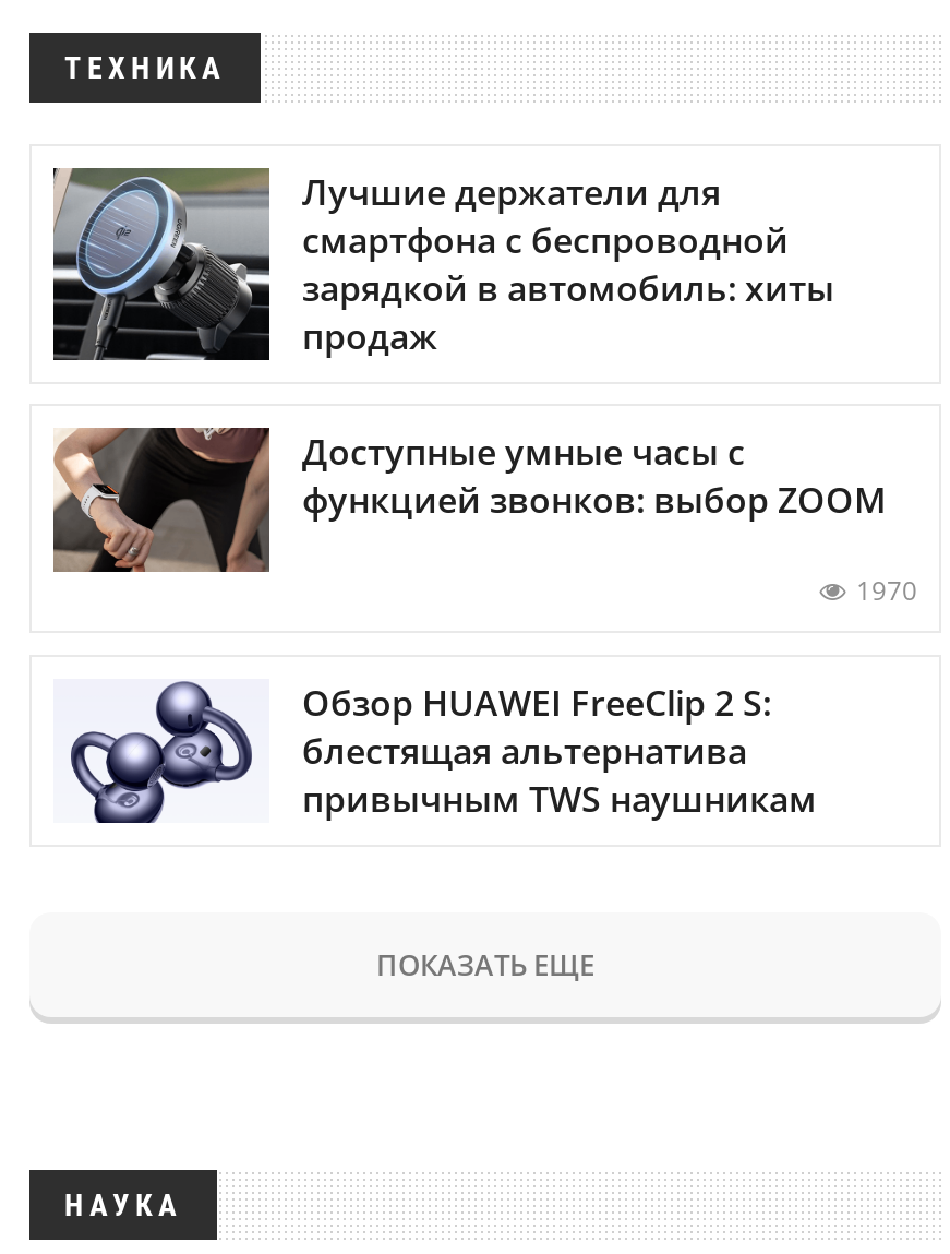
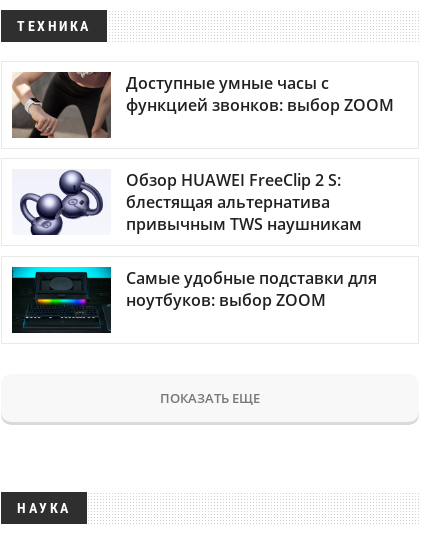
- [image]
- Лучшие держатели для
- смартфона с беспроводной
- зарядкой в автомобиль: хиты
- продаж

moved up: [image] | Доступные умные часы с | функцией звонков: выбор ZOOM

- 1970

moved up: [image] | Обзор HUAWEI FreeClip 2 S: | блестящая альтернатива | привычным TWS наушникам

+ [image]
+ Самые удобные подставки для
+ ноутбуков: выбор ZOOM
